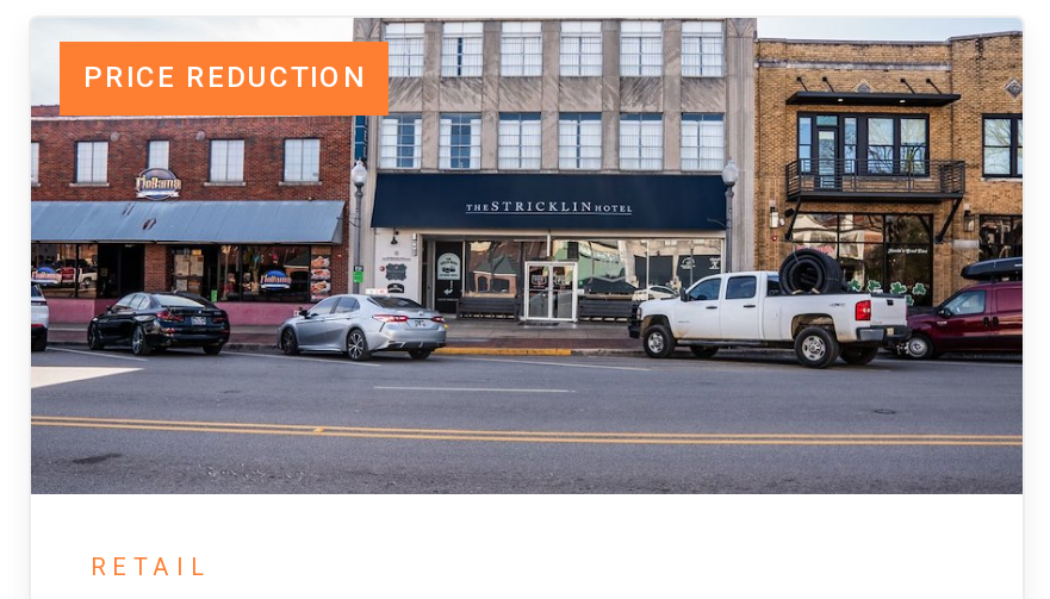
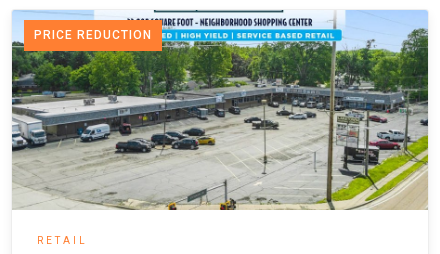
- [image]
+ [image]
